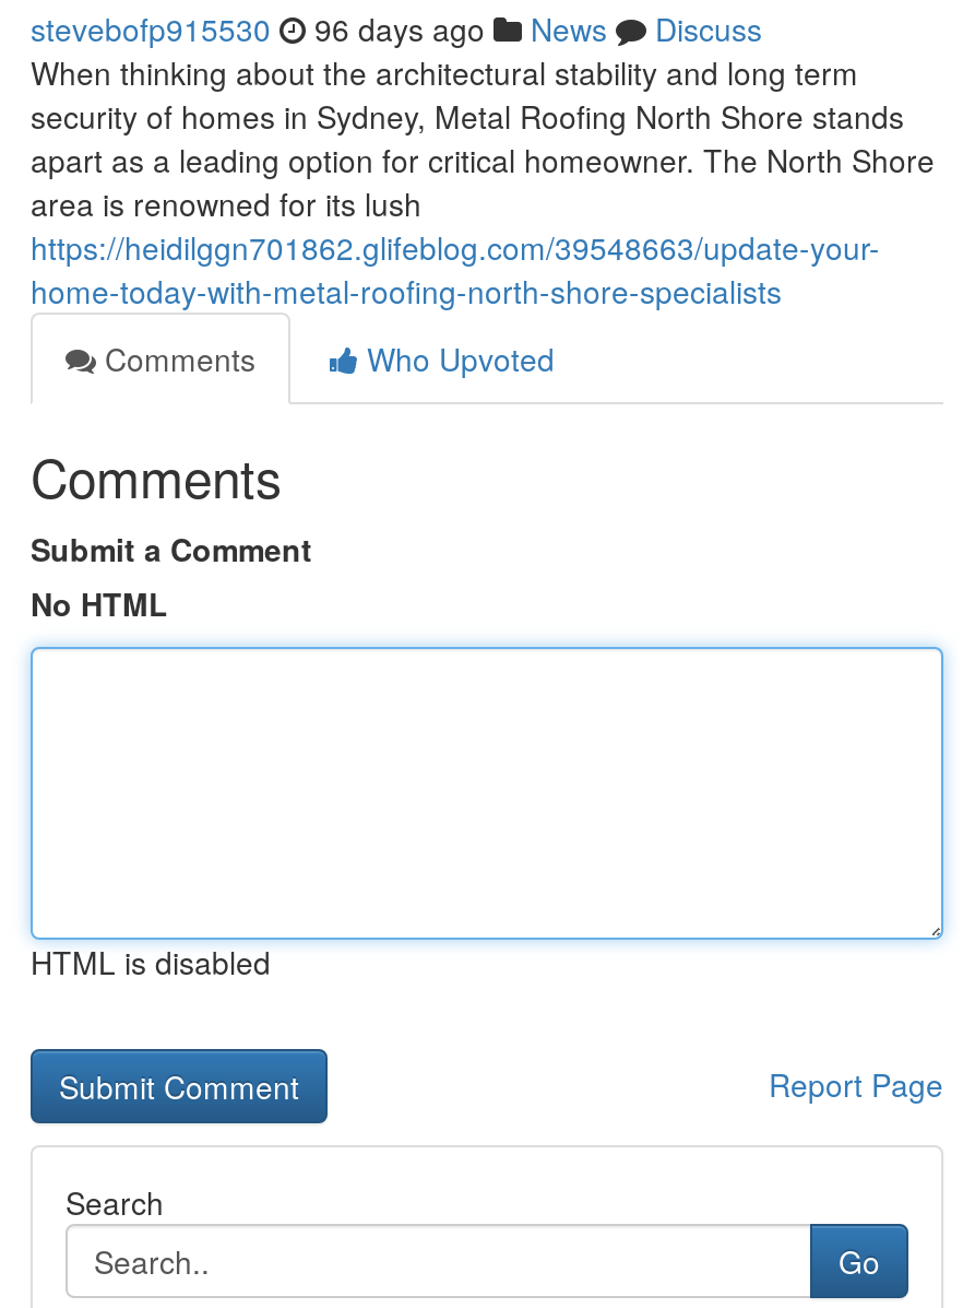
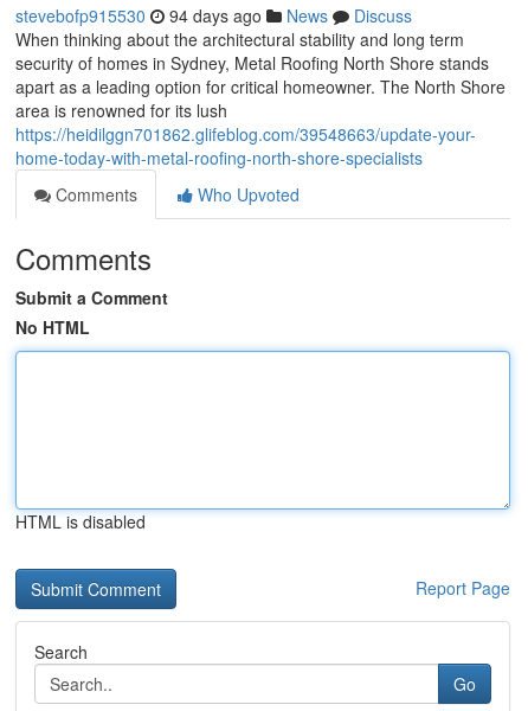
- stevebofp915530 96 days ago News Discuss
+ stevebofp915530 94 days ago News Discuss
